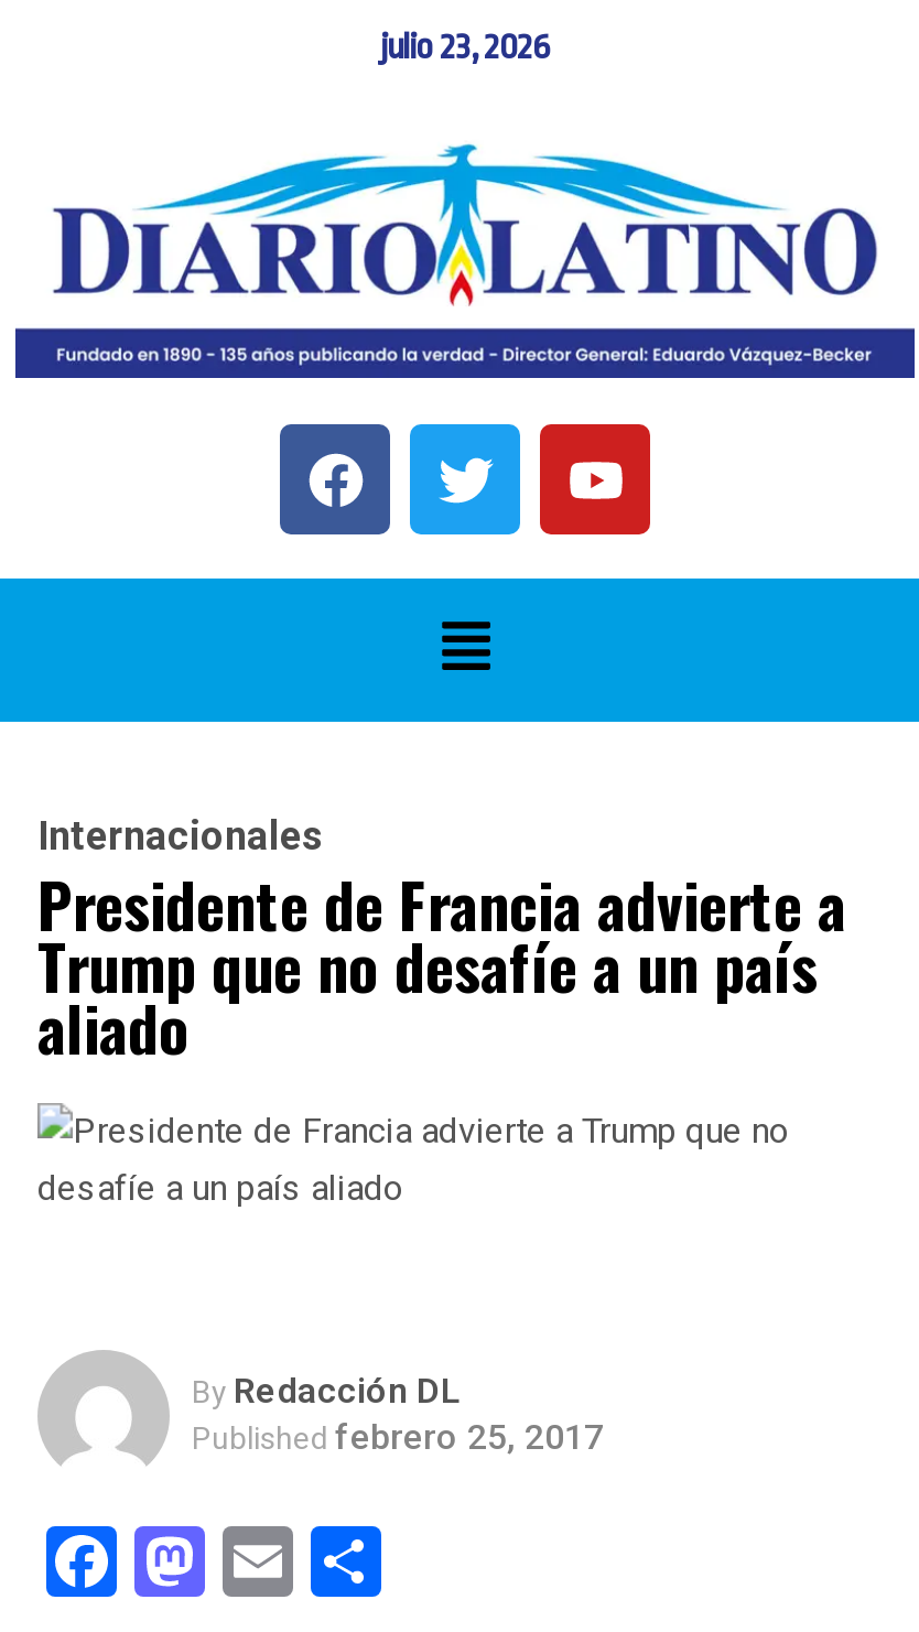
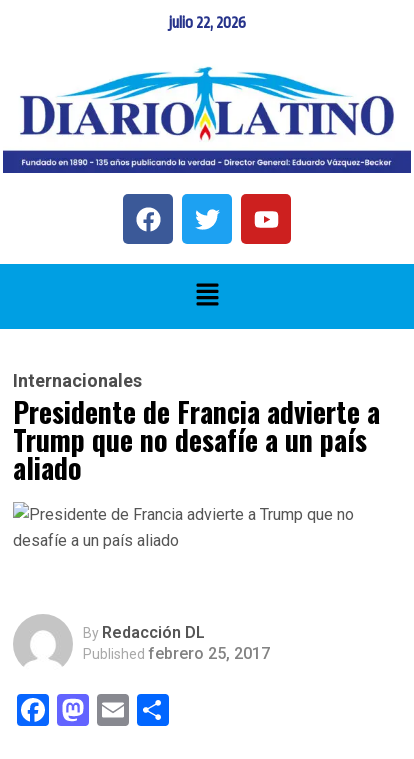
- julio 23, 2026
+ julio 22, 2026
